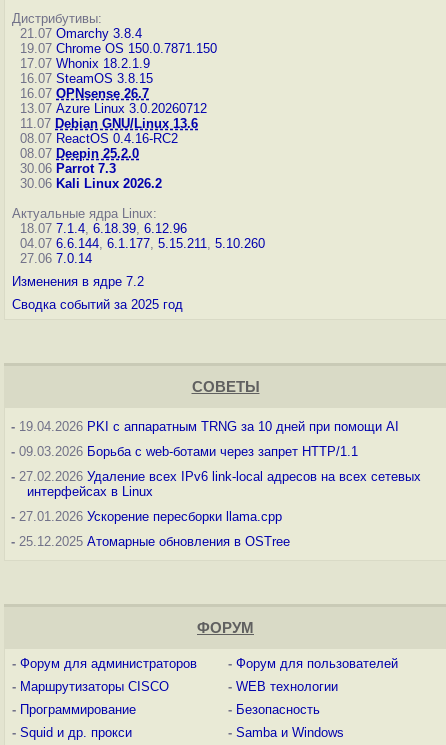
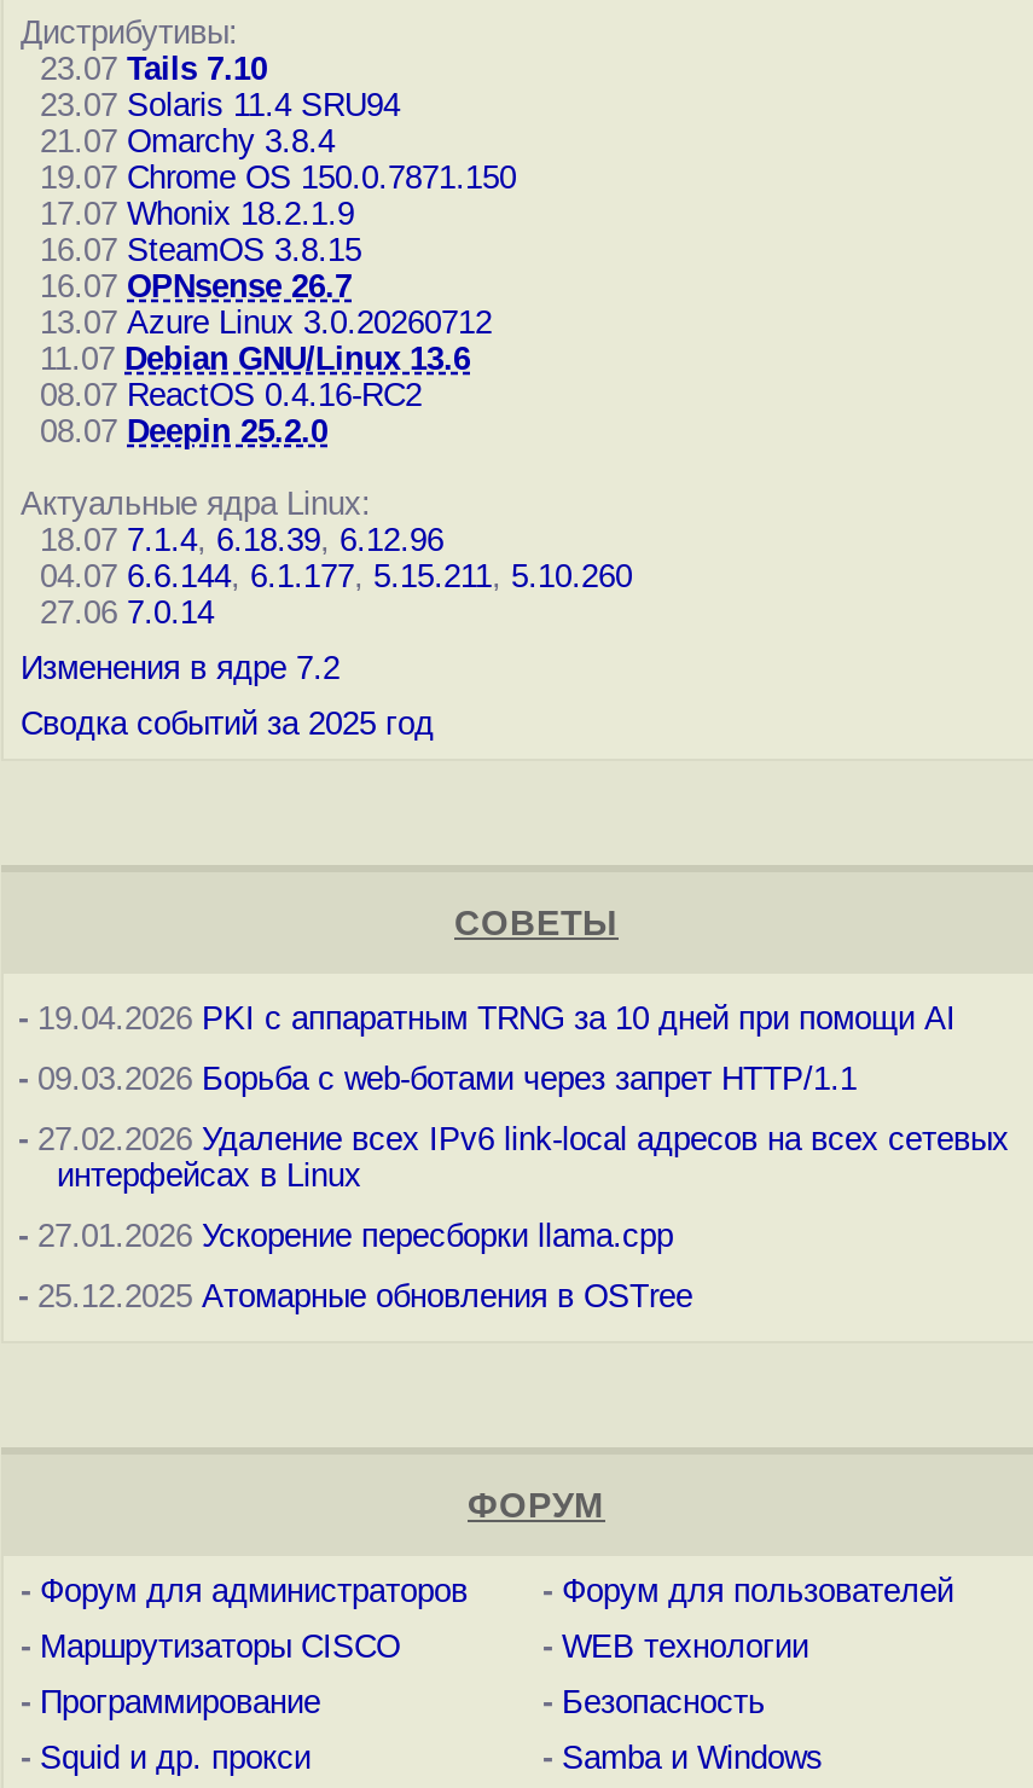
+ 23.07 Tails 7.10
+ 23.07 Solaris 11.4 SRU94

moved down: 21.07 Omarchy 3.8.4 | 19.07 Chrome OS 150.0.7871.150 | 17.07 Whonix 18.2.1.9 | ... | 08.07 ReactOS 0.4.16-RC2 | 08.07 Deepin 25.2.0

- 30.06 Parrot 7.3
- 30.06 Kali Linux 2026.2
